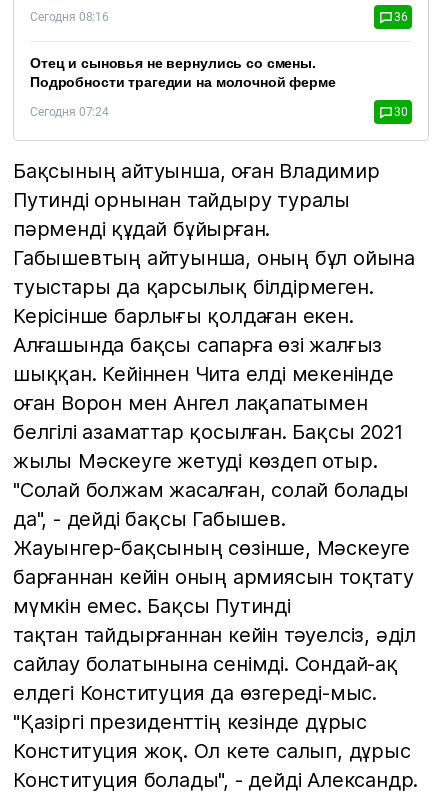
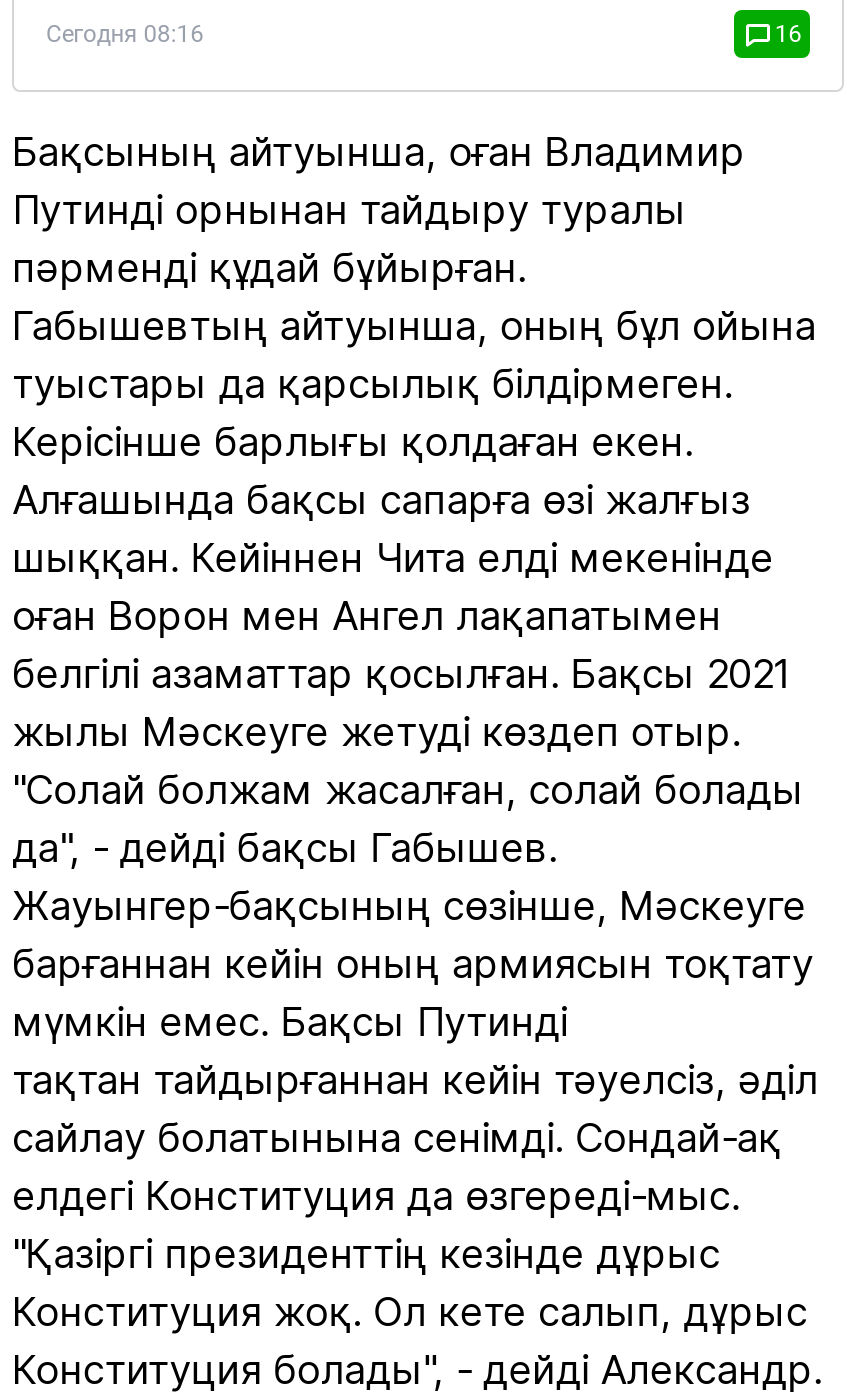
- 36
- Отец и сыновья не вернулись со смены.
- Подробности трагедии на молочной ферме
- Сегодня 07:24
- 30
+ 16
